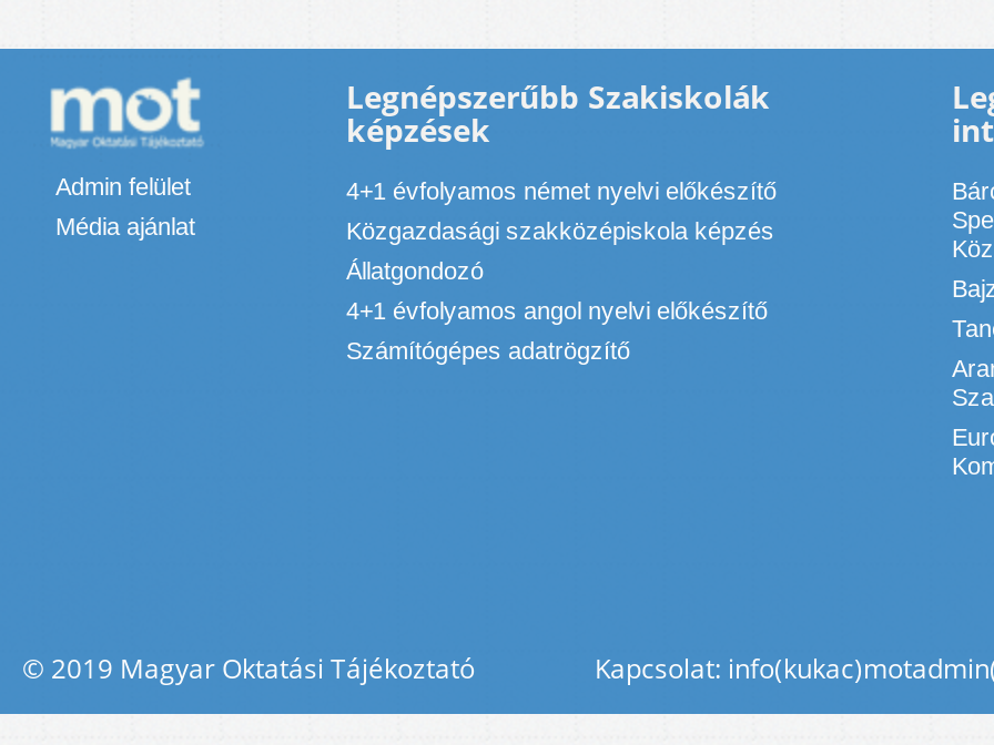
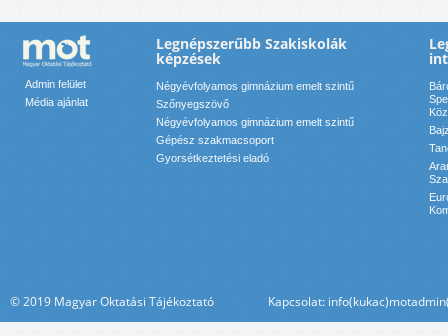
- 4+1 évfolyamos német nyelvi előkészítő
+ Négyévfolyamos gimnázium emelt szintű

- Közgazdasági szakközépiskola képzés
+ Szőnyegszövő

- Állatgondozó
+ Négyévfolyamos gimnázium emelt szintű

- 4+1 évfolyamos angol nyelvi előkészítő
+ Gépész szakmacsoport

- Számítógépes adatrögzítő
+ Gyorsétkeztetési eladó
